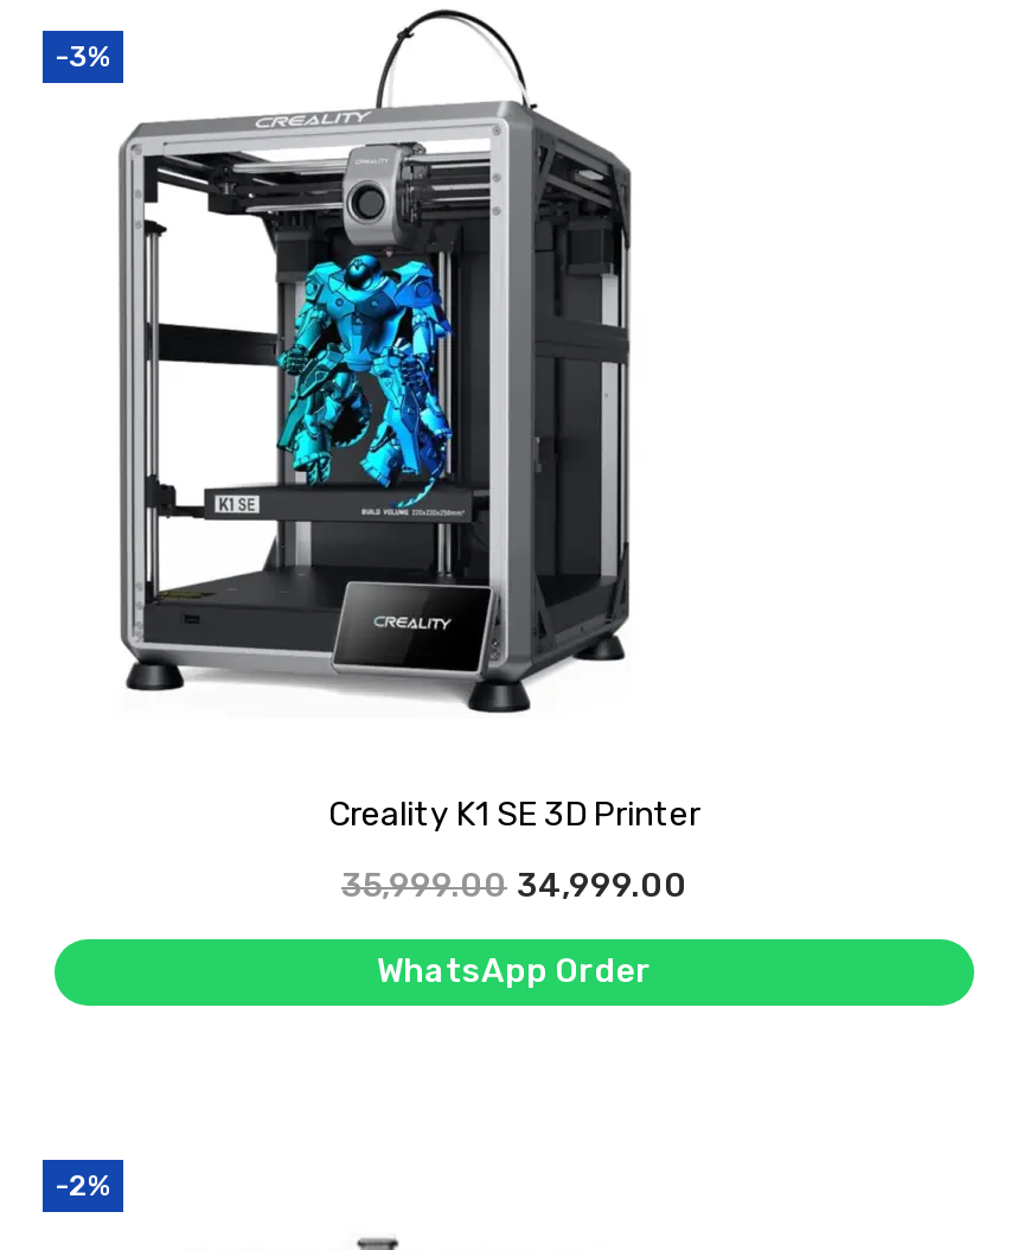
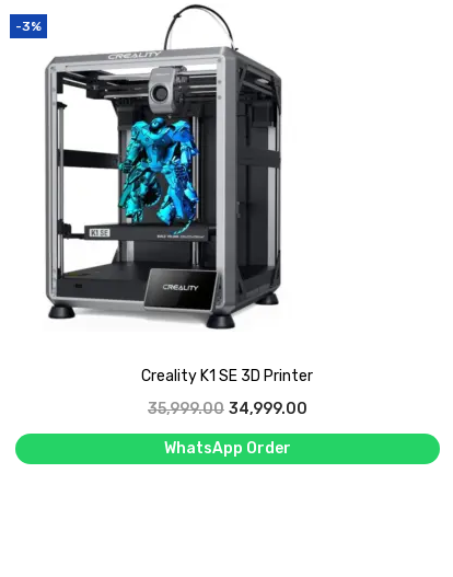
- -2%
